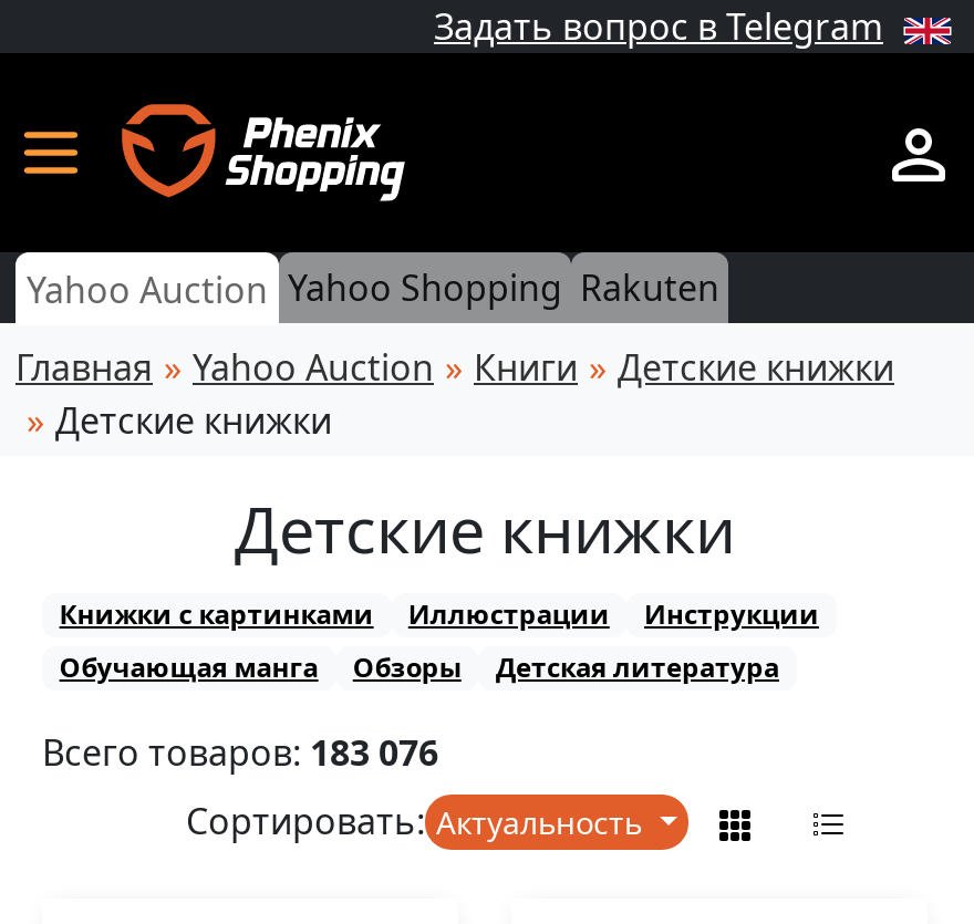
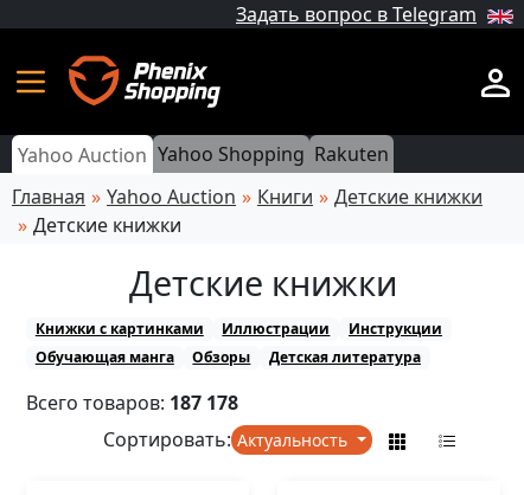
- Всего товаров: 183 076
+ Всего товаров: 187 178
